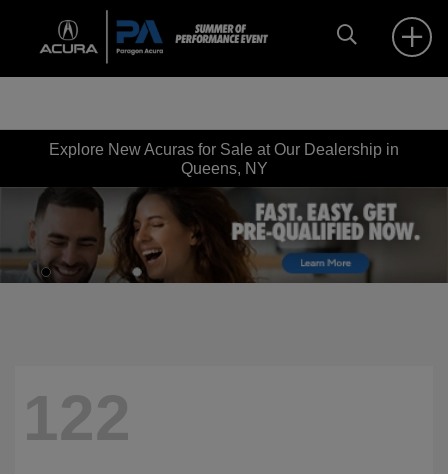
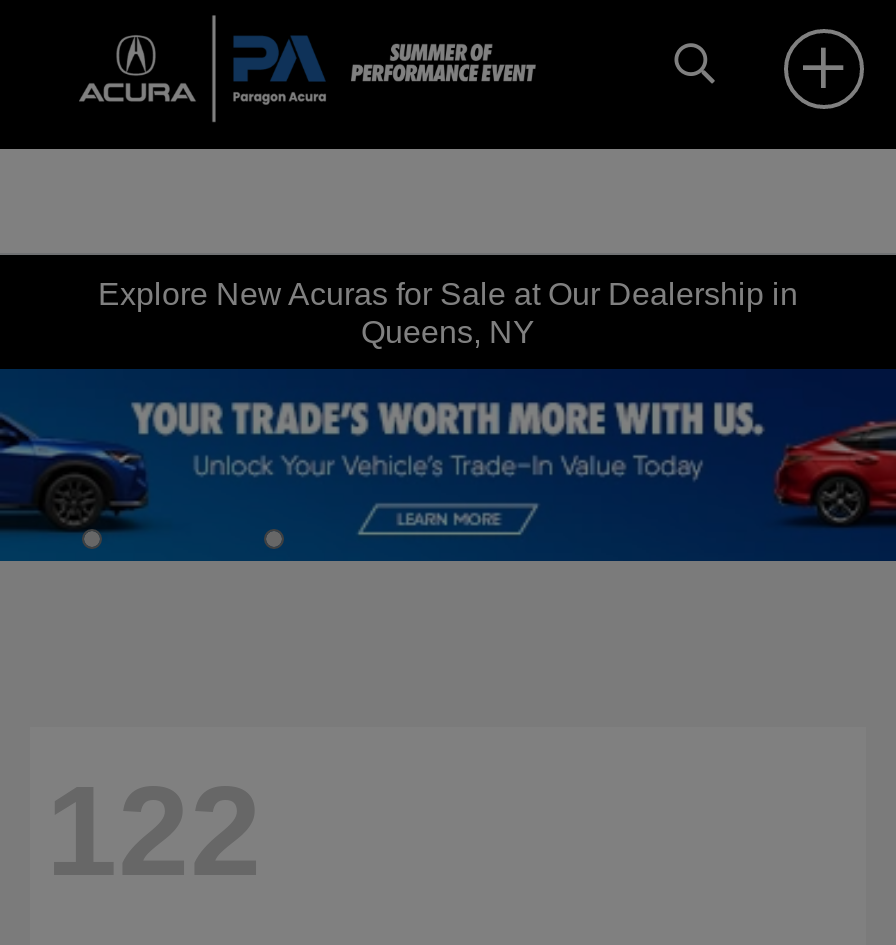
- [image]
+ [image]
